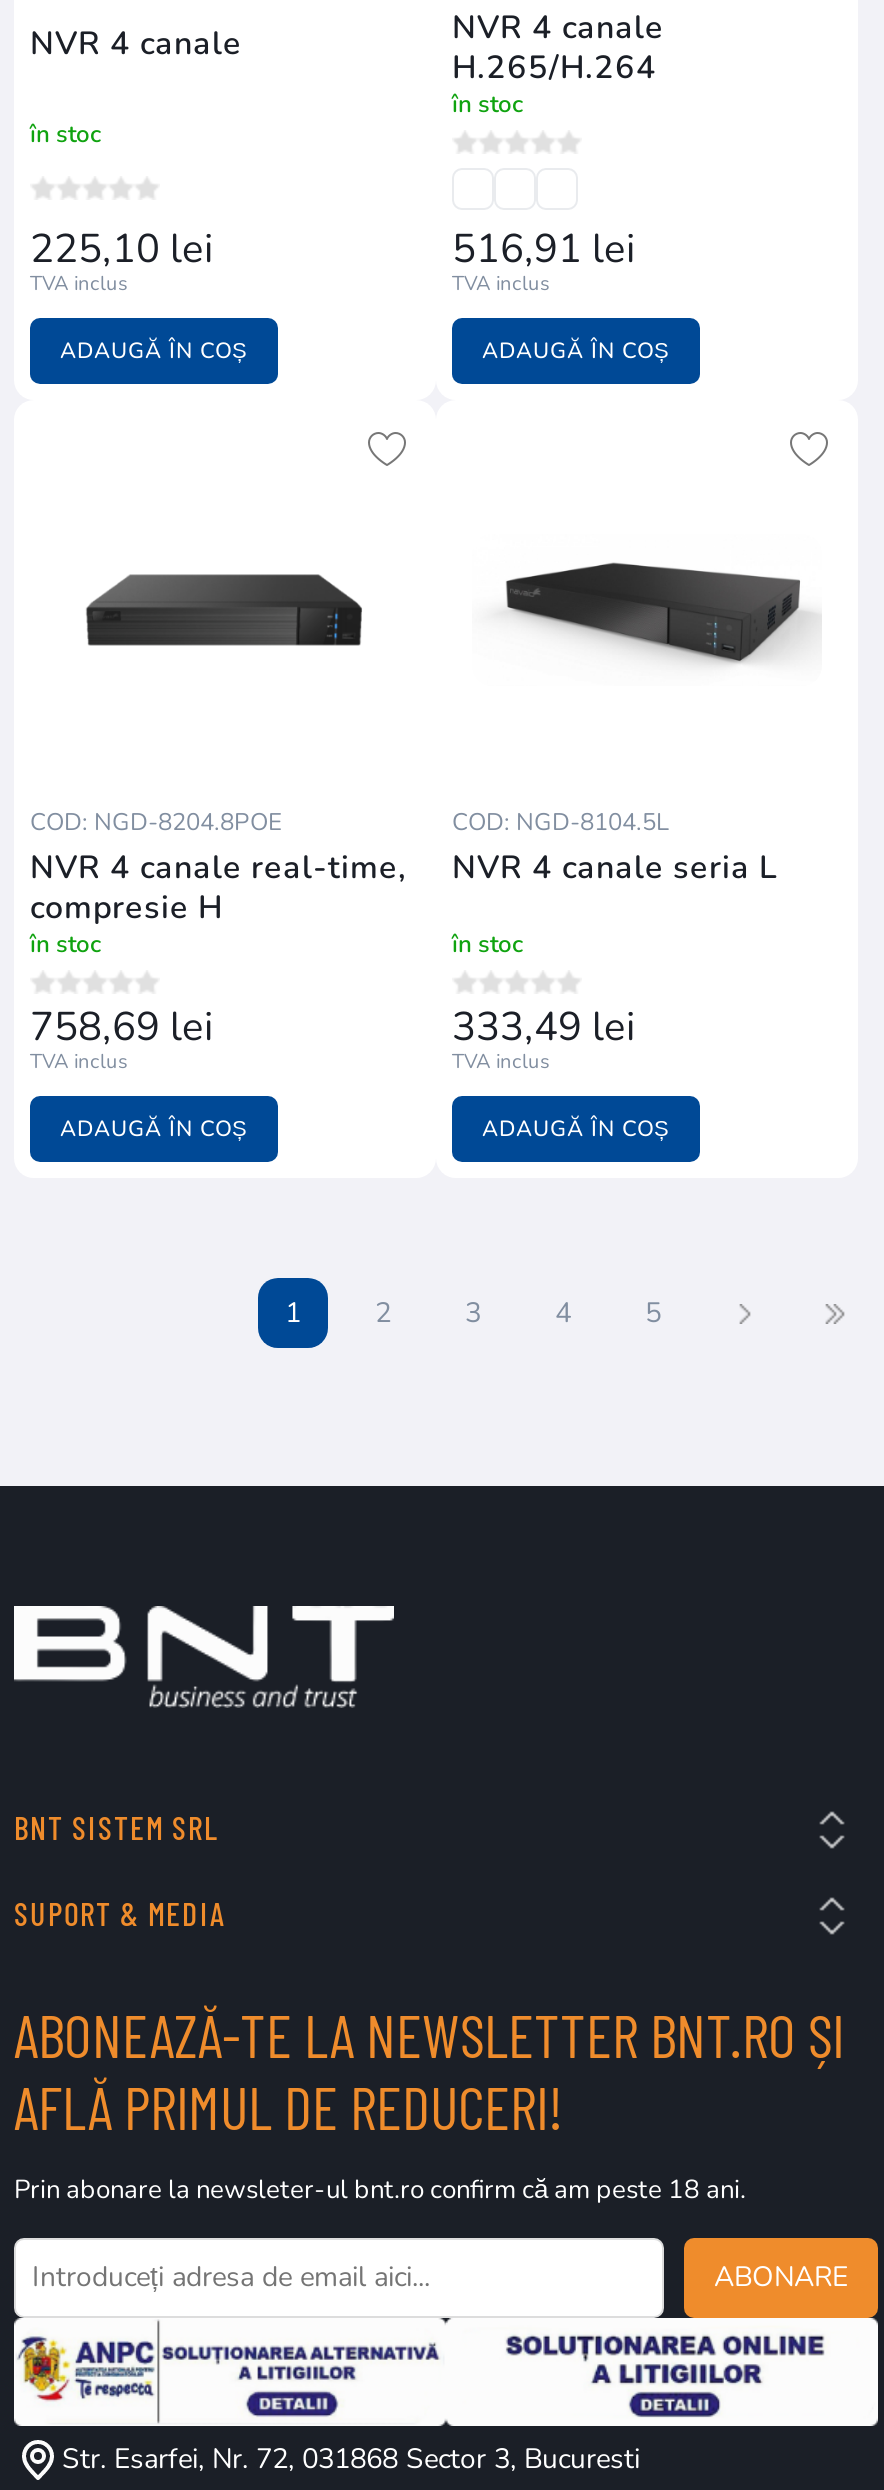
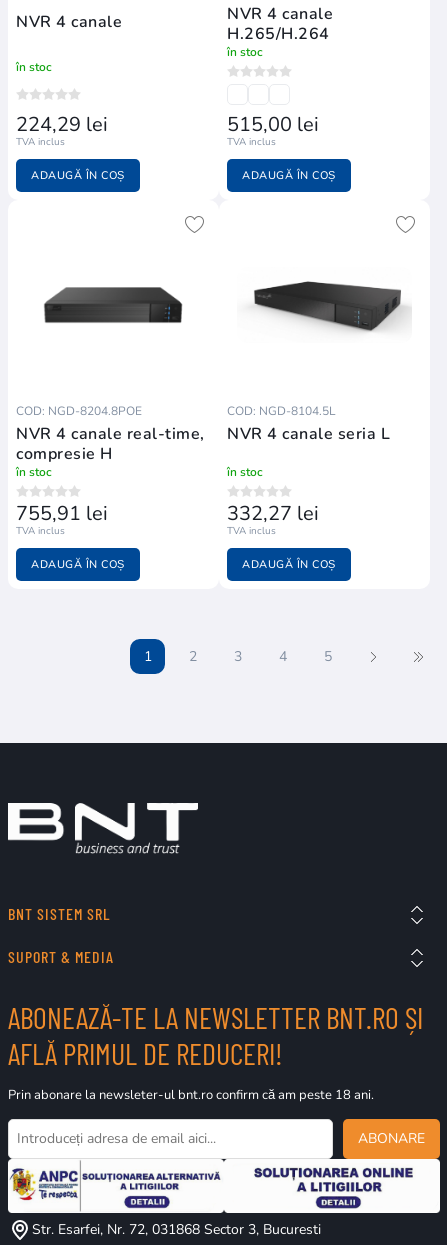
- 225,10 lei
+ 224,29 lei

- 516,91 lei
+ 515,00 lei

- 758,69 lei
+ 755,91 lei

- 333,49 lei
+ 332,27 lei
